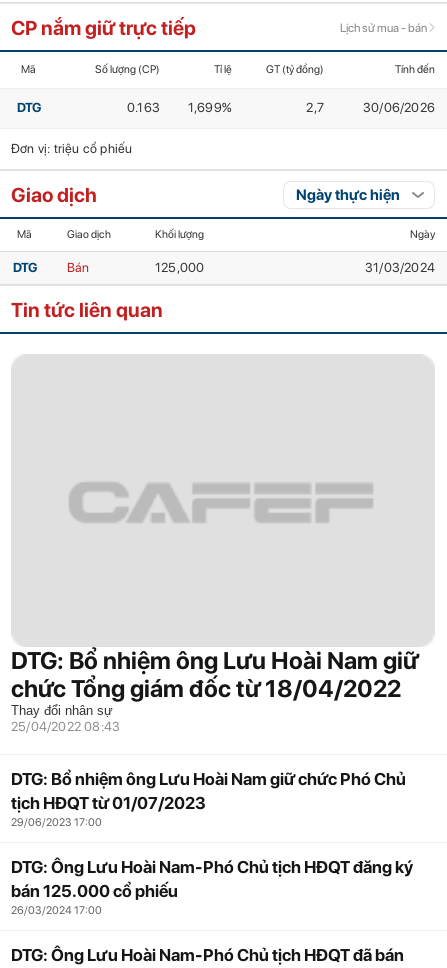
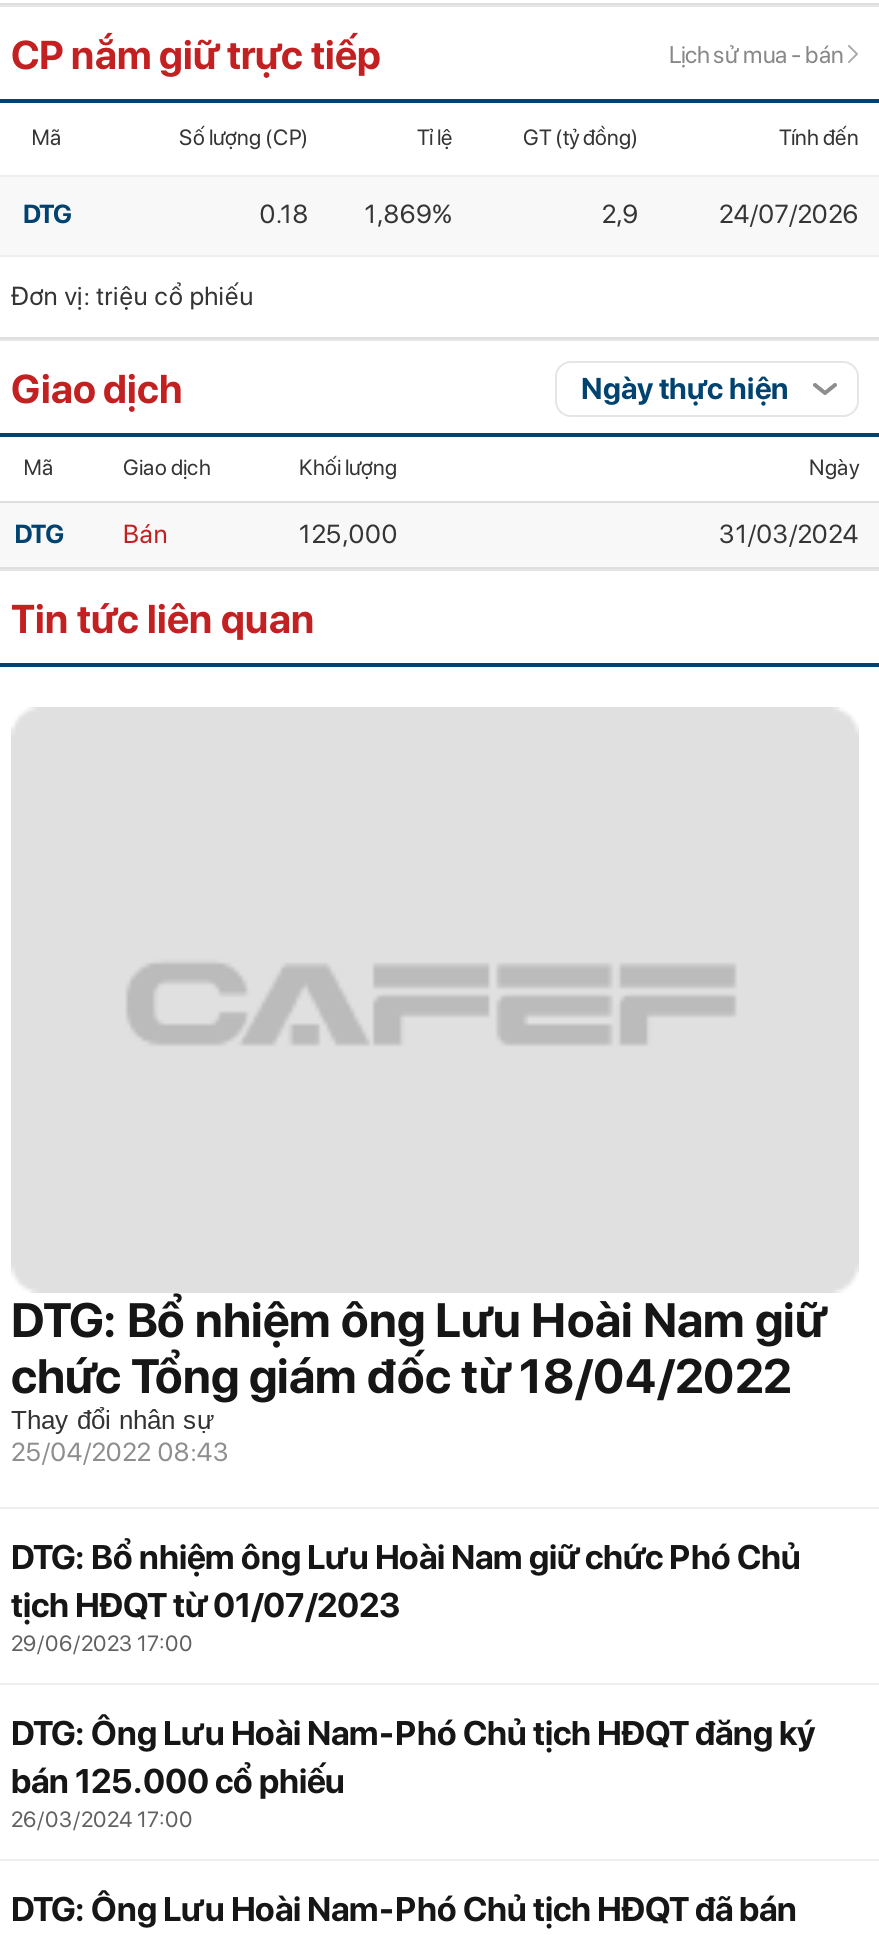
- 0.163
+ 0.18

- 1,699%
+ 1,869%

- 2,7
+ 2,9

- 30/06/2026
+ 24/07/2026
